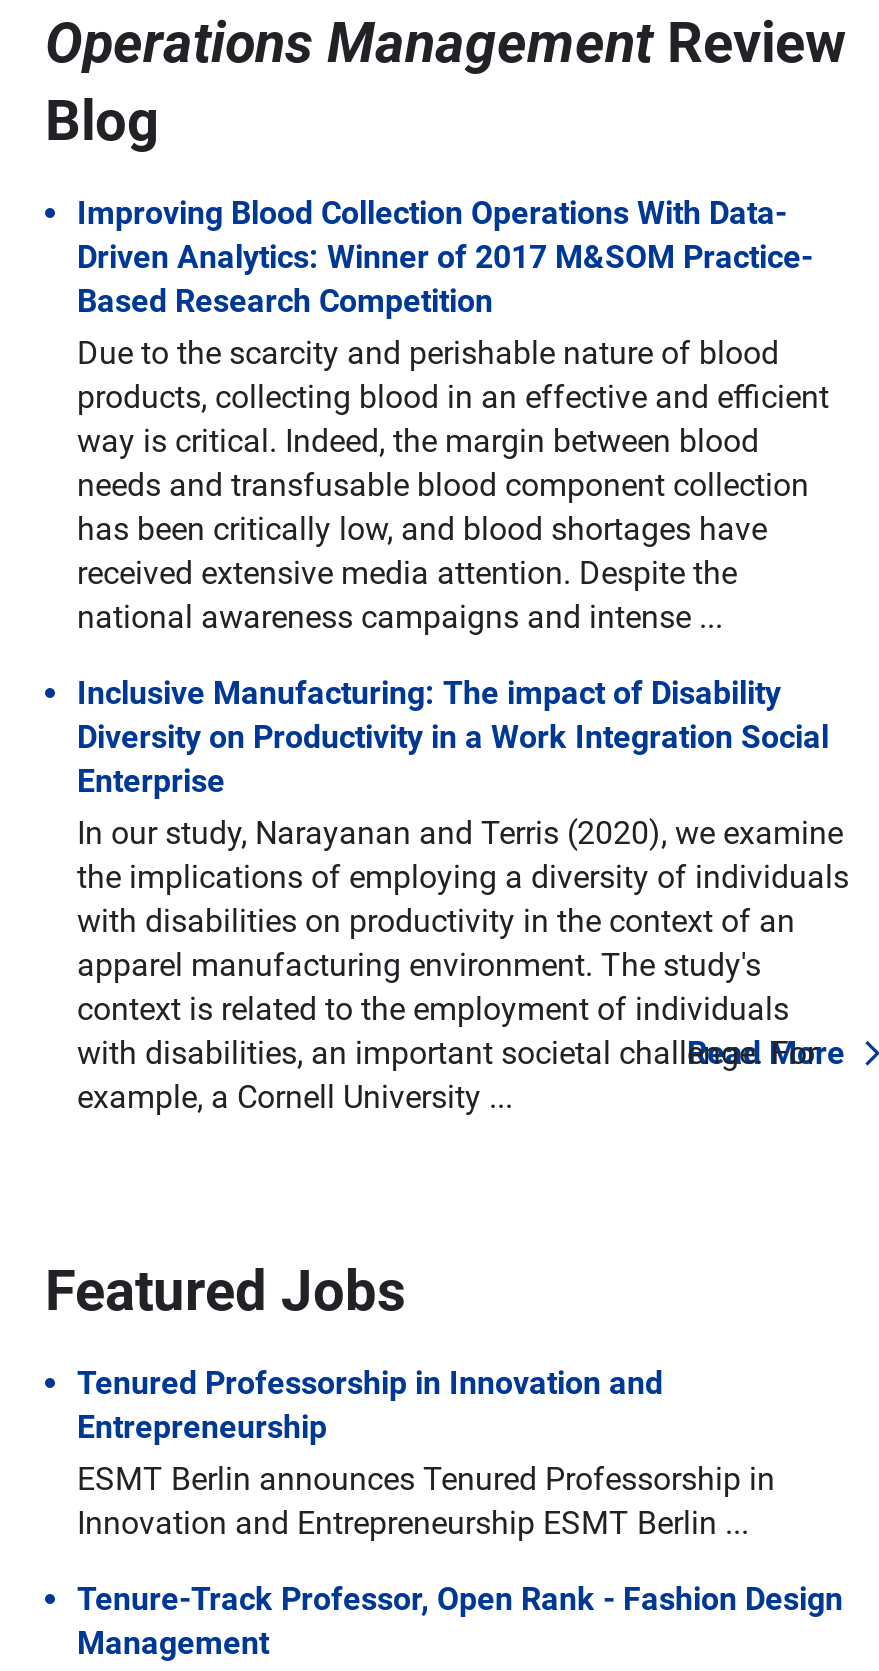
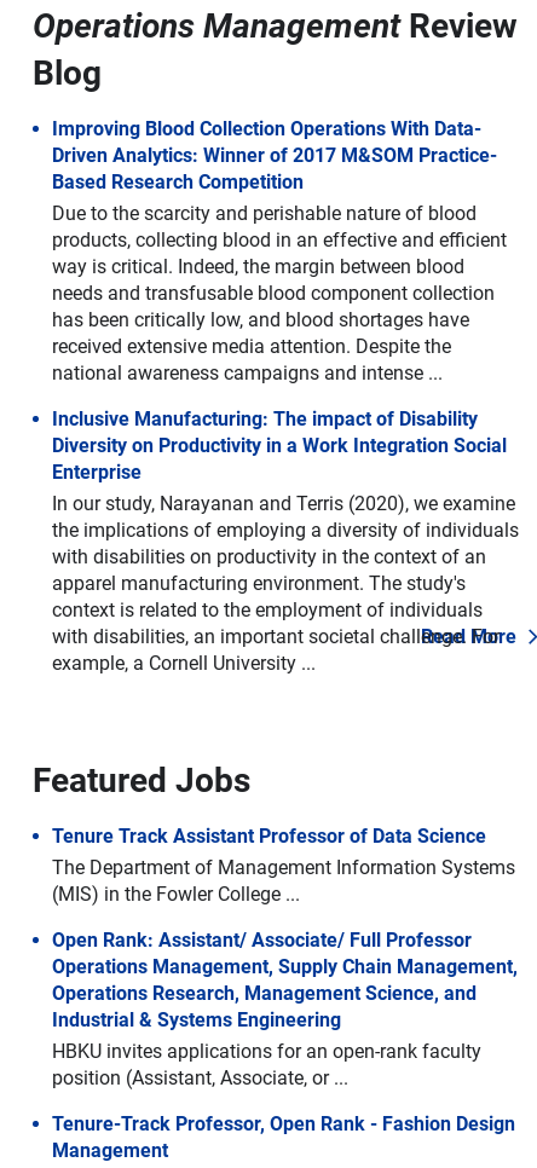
- Tenured Professorship in Innovation and
- Entrepreneurship
- ESMT Berlin announces Tenured Professorship in
- Innovation and Entrepreneurship ESMT Berlin ...
+ Tenure Track Assistant Professor of Data Science
+ The Department of Management Information Systems
+ (MIS) in the Fowler College ...
+ Open Rank: Assistant/ Associate/ Full Professor
+ Operations Management, Supply Chain Management,
+ Operations Research, Management Science, and
+ Industrial & Systems Engineering
+ HBKU invites applications for an open-rank faculty
+ position (Assistant, Associate, or ...
